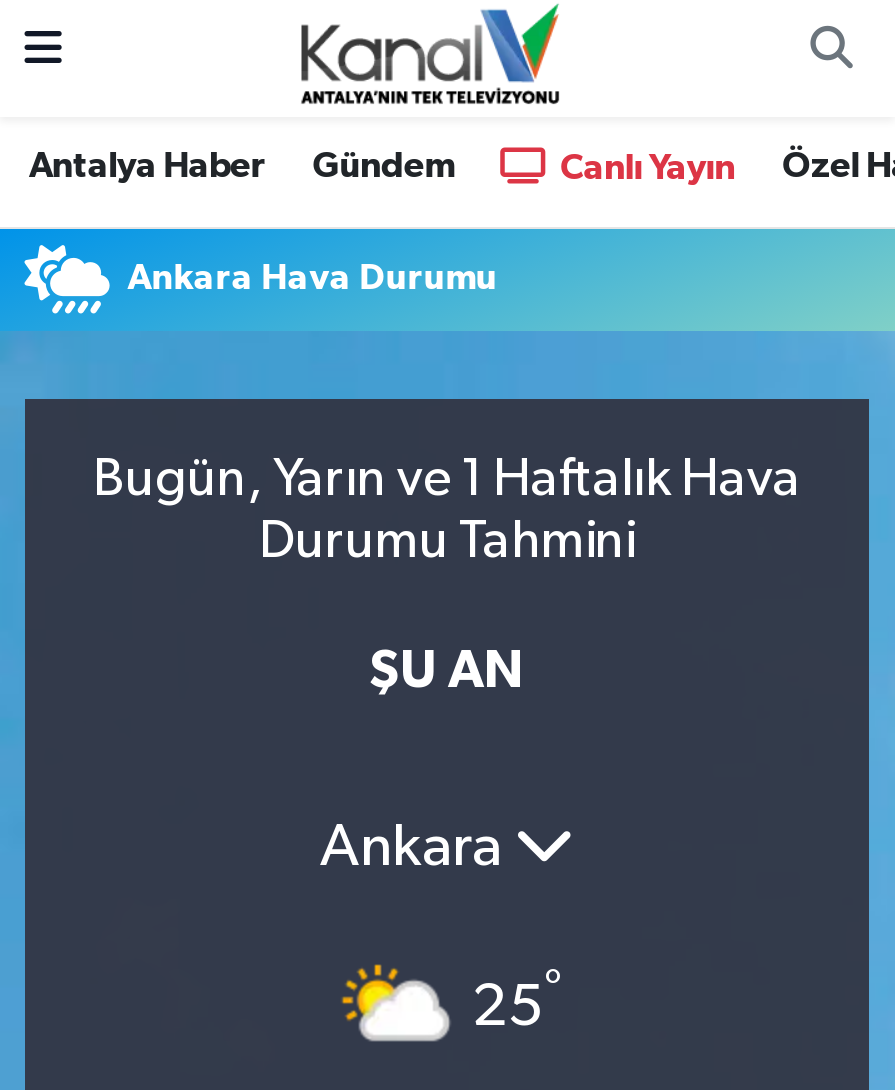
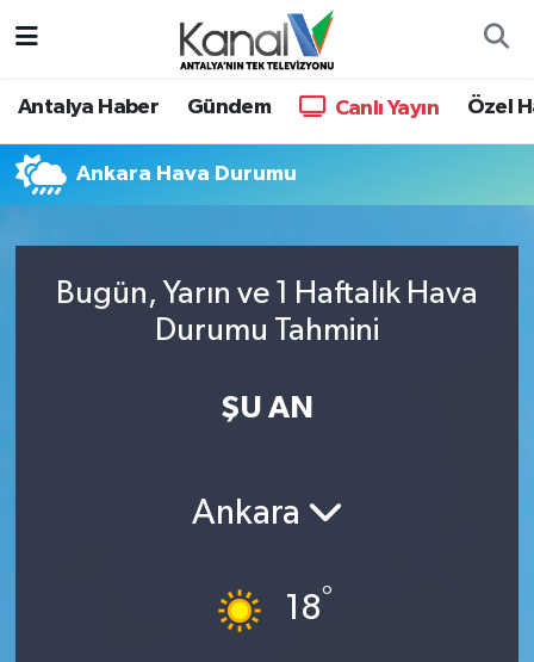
- [image]
- 25°
+ [image]
+ 18°
